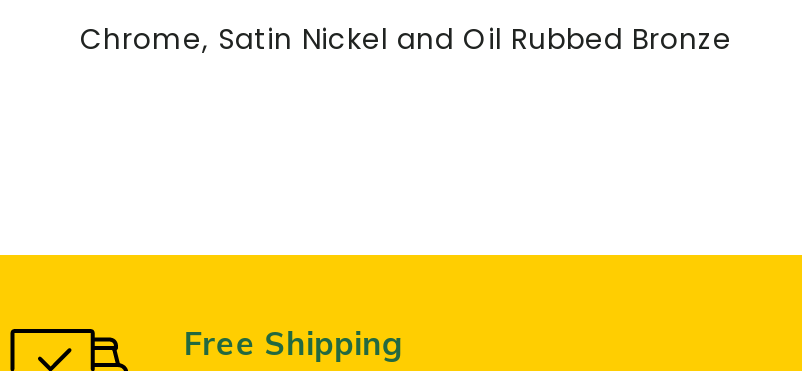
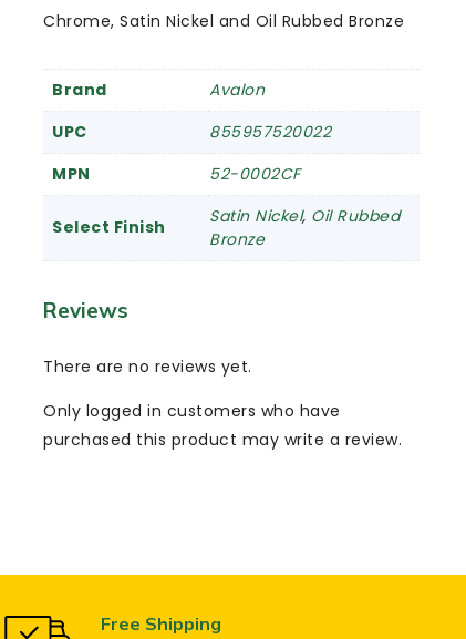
+ Brand
+ Avalon
+ UPC
+ 855957520022
+ MPN
+ 52-0002CF
+ Select Finish
+ Satin Nickel, Oil Rubbed
+ Bronze
+ Reviews
+ There are no reviews yet.
+ Only logged in customers who have
+ purchased this product may write a review.
